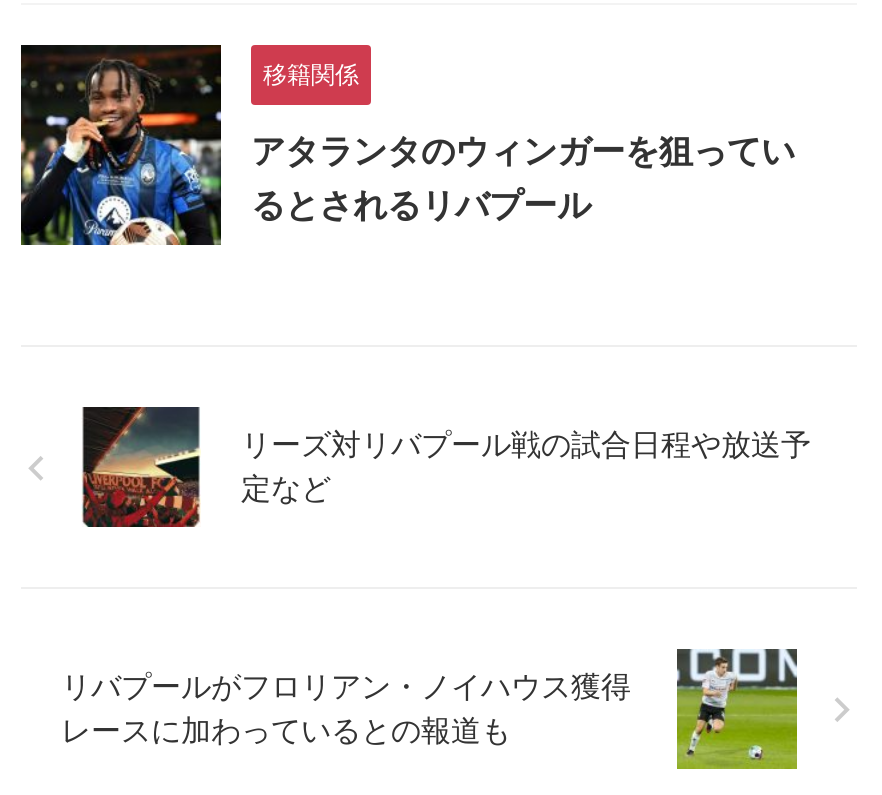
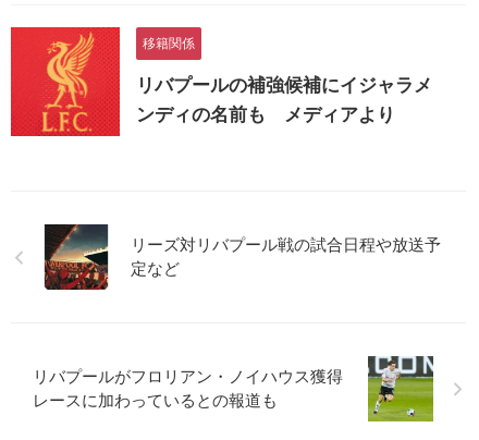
- [image]
- アタランタのウィンガーを狙ってい
- るとされるリバプール
+ [image]
+ リバプールの補強候補にイジャラメ
+ ンディの名前も メディアより
